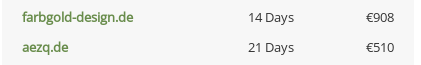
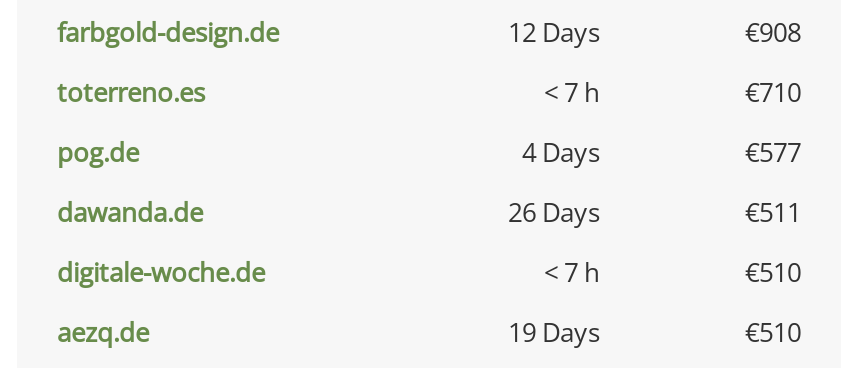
- 14 Days
+ 12 Days

+ toterreno.es
+ < 7 h
+ €710
+ pog.de
+ 4 Days
+ €577
+ dawanda.de
+ 26 Days
+ €511
+ digitale-woche.de
+ < 7 h
+ €510

- 21 Days
+ 19 Days
